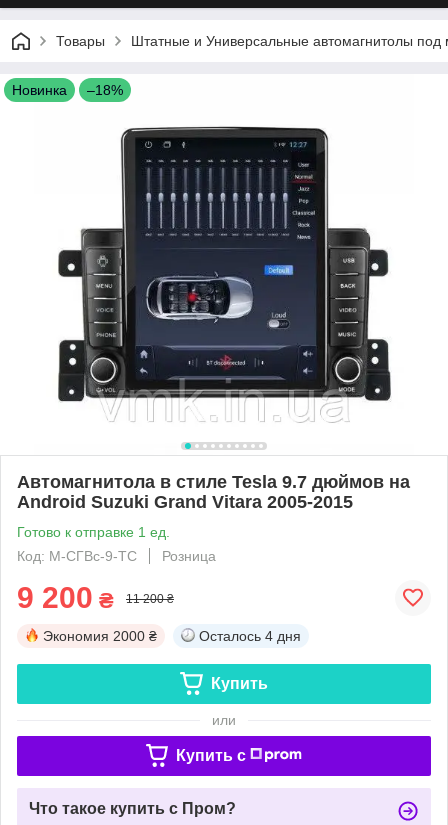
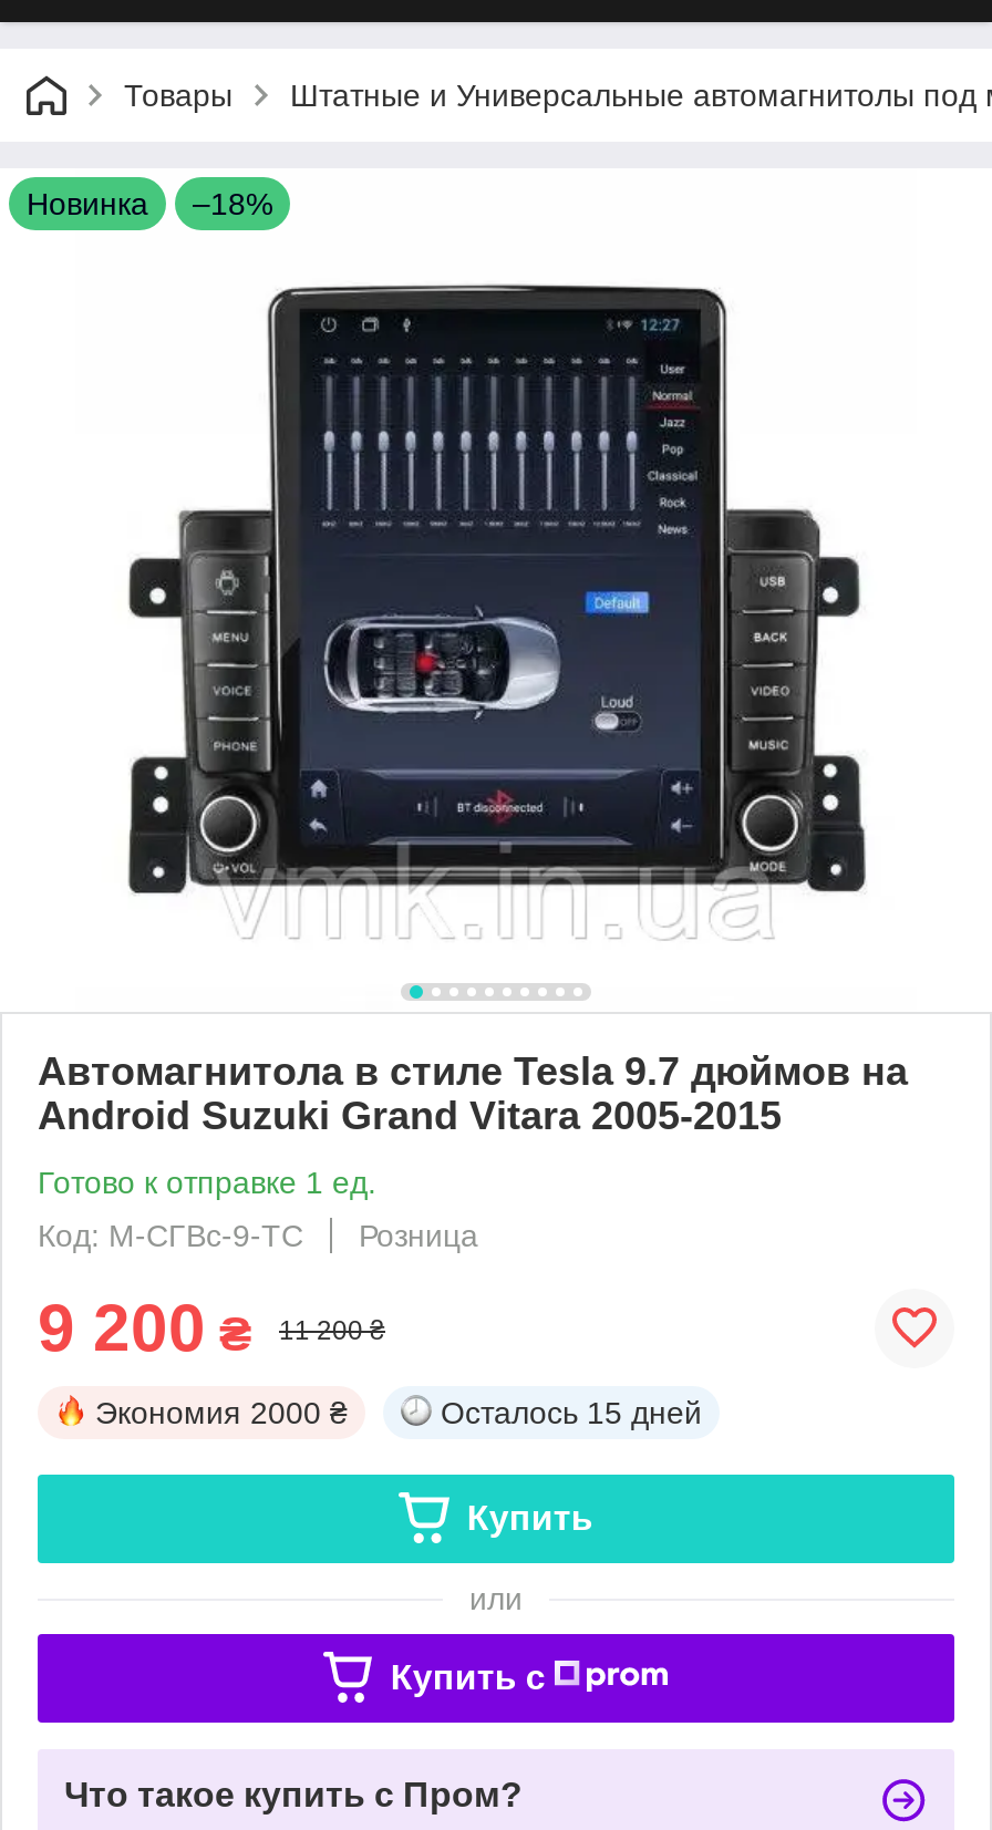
- Осталось 4 дня
+ Осталось 15 дней
